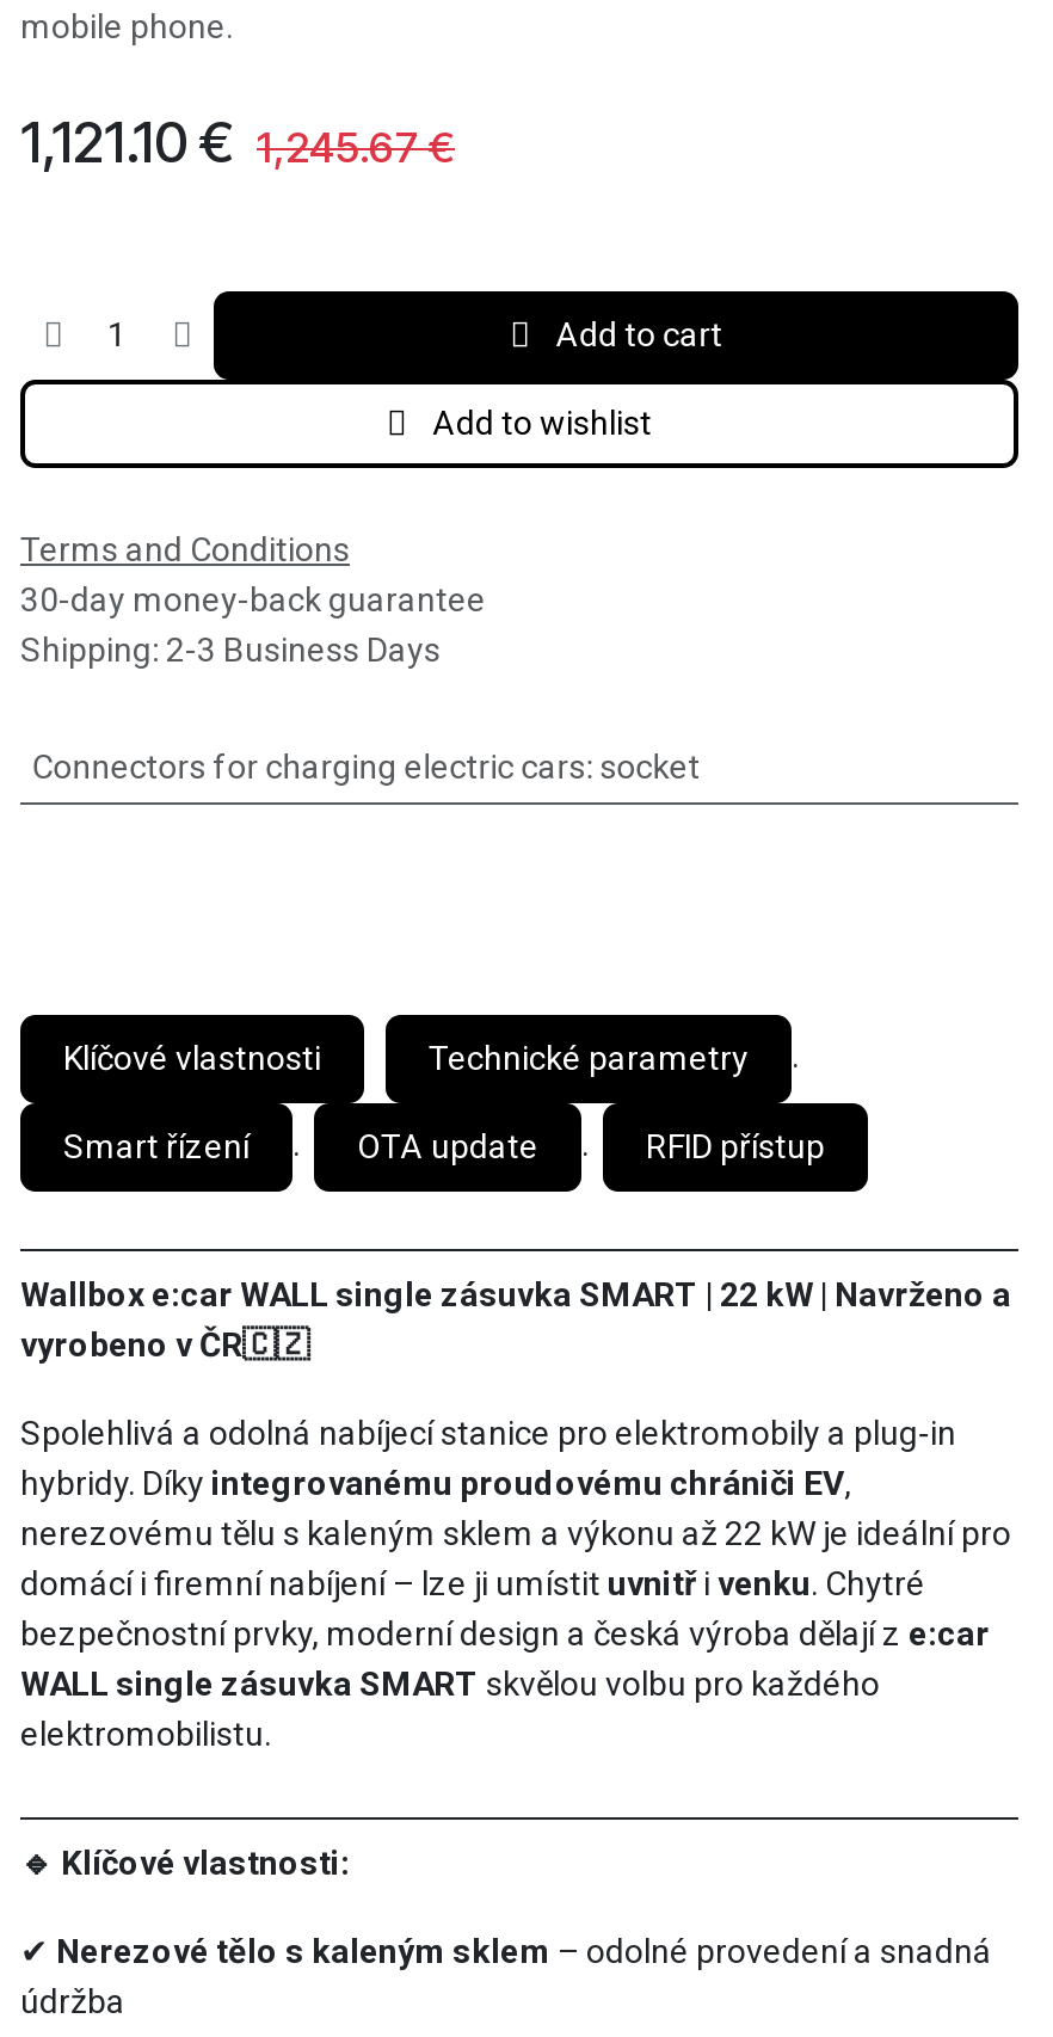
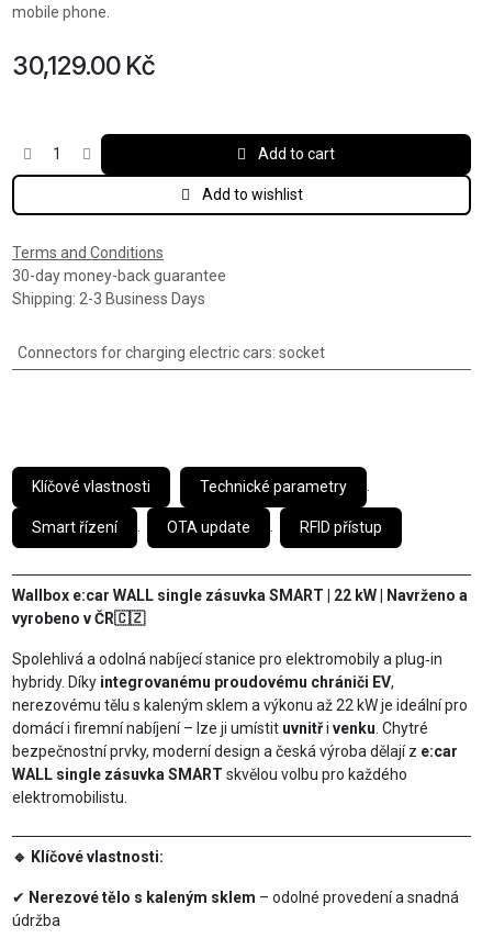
- 1,121.10 € 1,245.67€
+ 30,129.00 Kč
